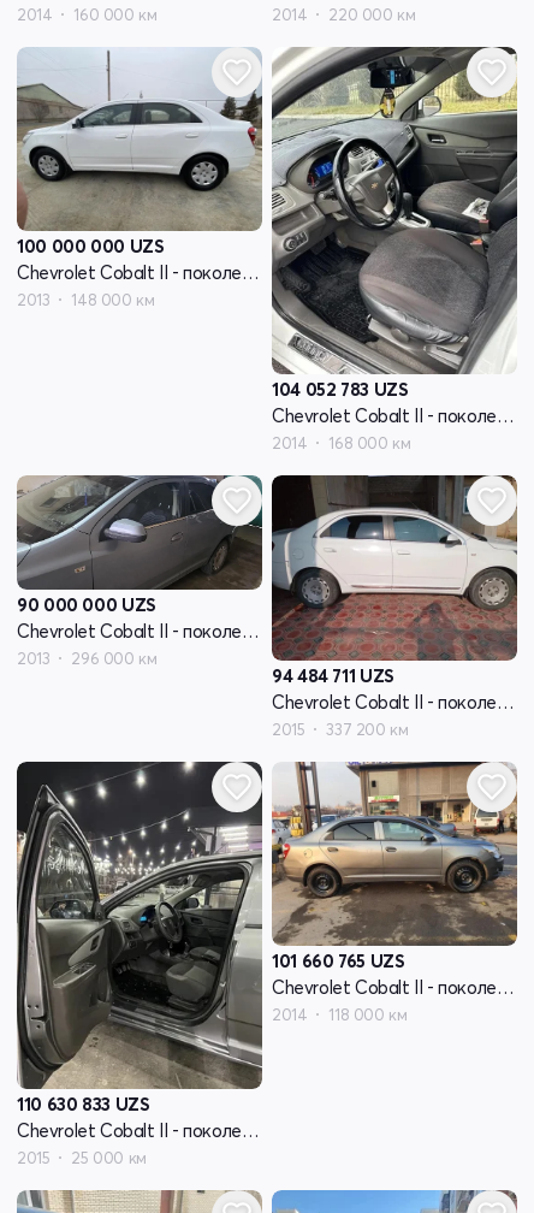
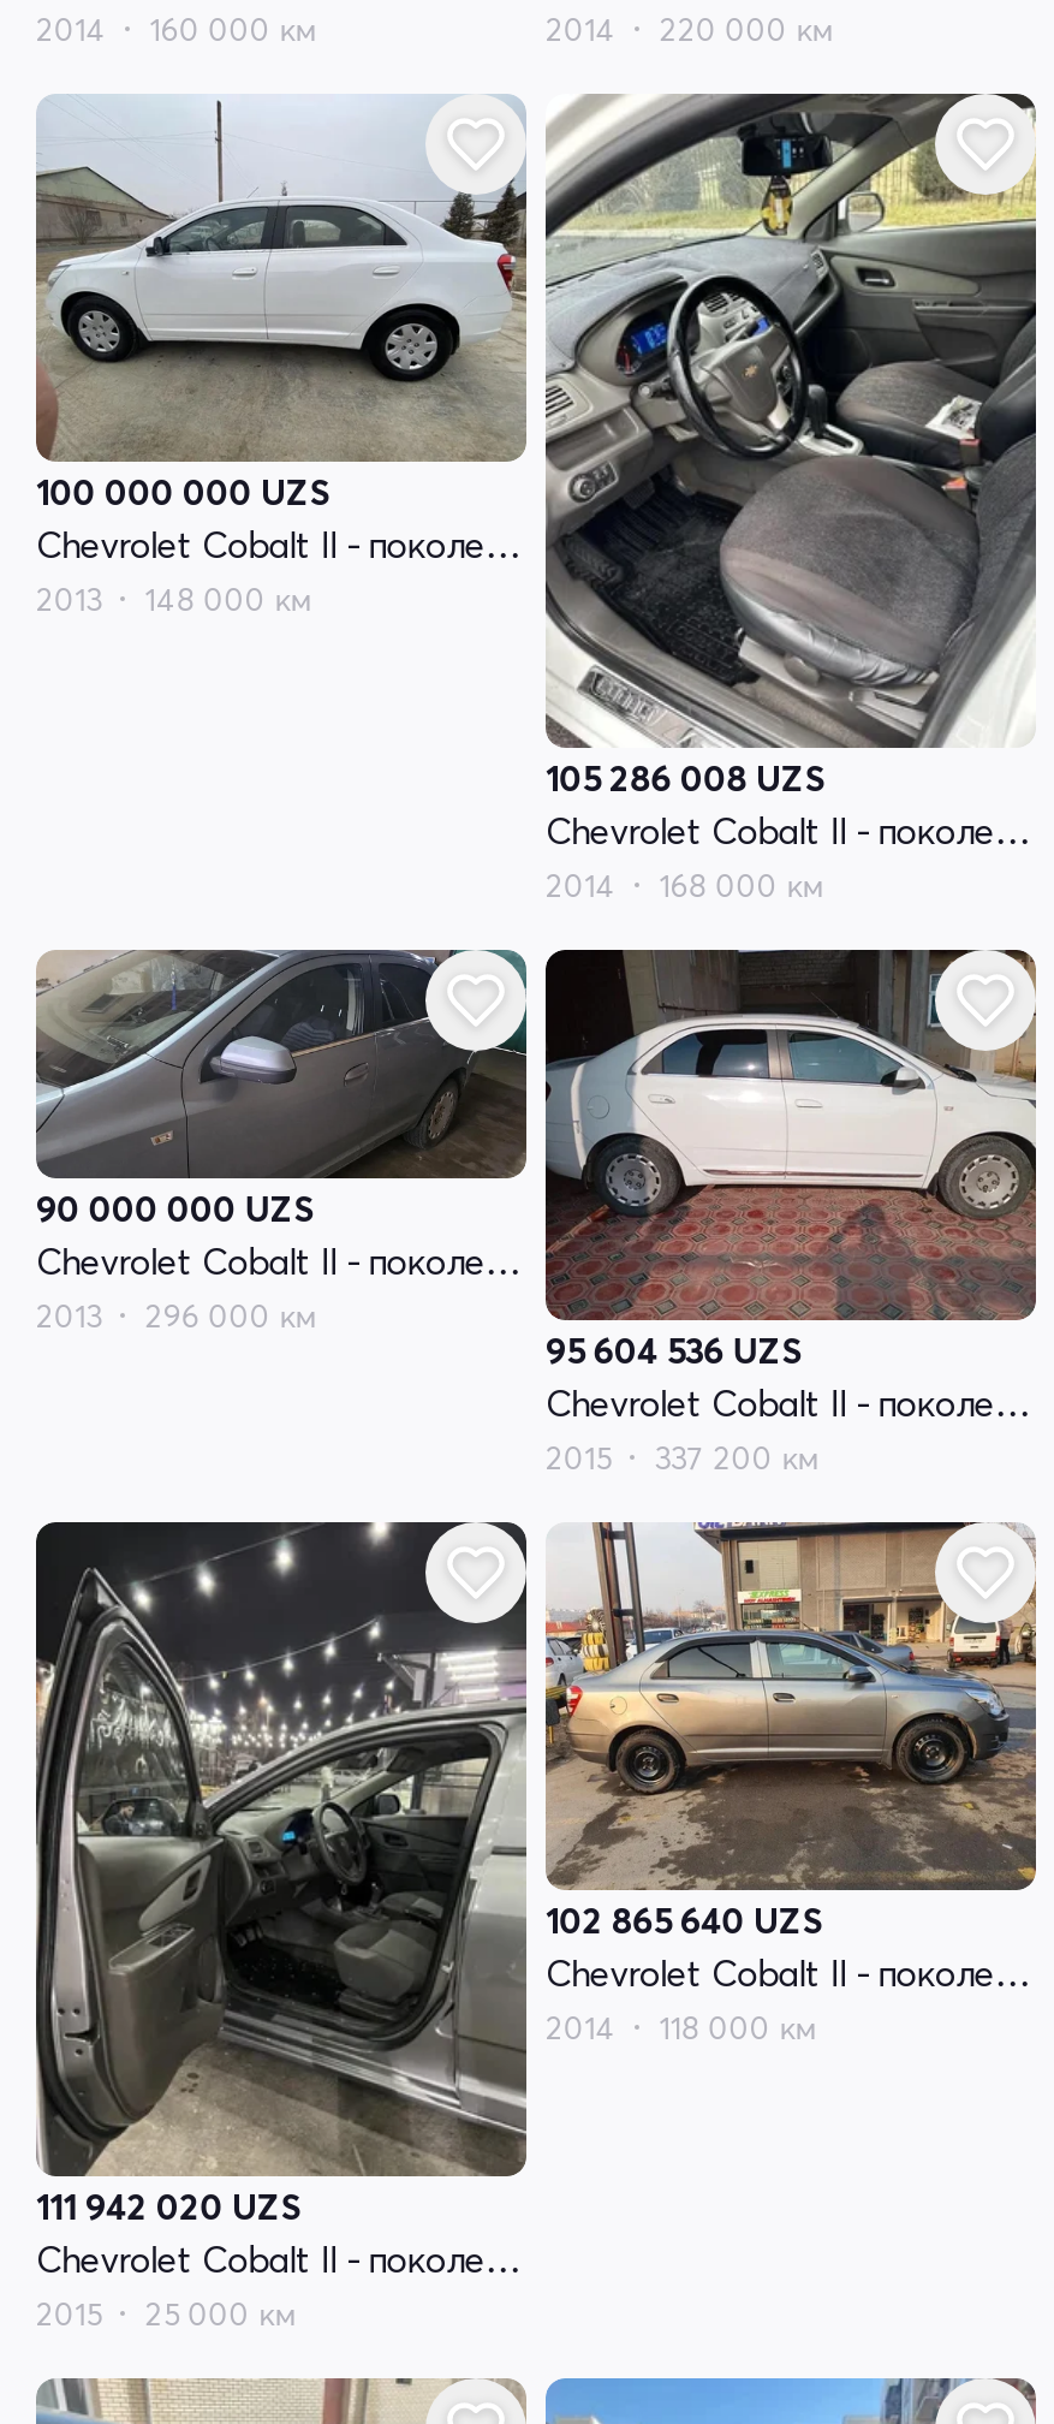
- 104 052 783 UZS
+ 105 286 008 UZS

- 94 484 711 UZS
+ 95 604 536 UZS

- 101 660 765 UZS
+ 102 865 640 UZS

- 110 630 833 UZS
+ 111 942 020 UZS
